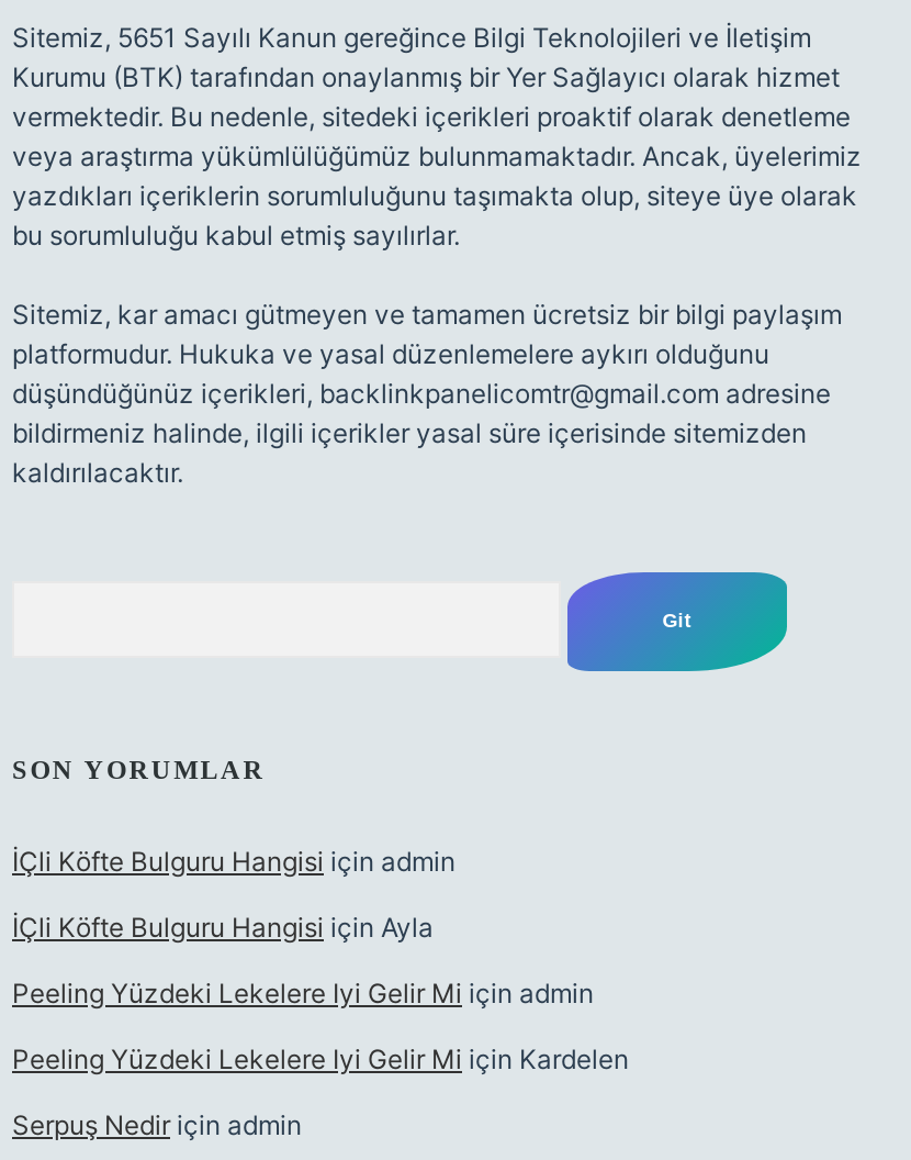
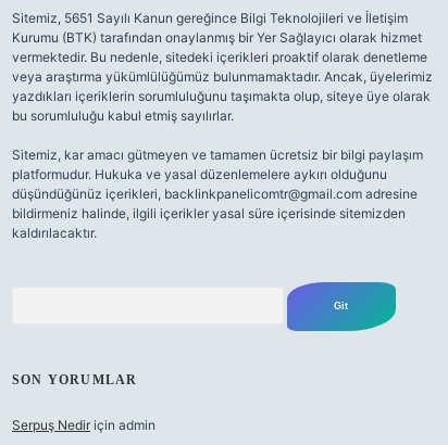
- İÇli Köfte Bulguru Hangisi için admin
- İÇli Köfte Bulguru Hangisi için Ayla
- Peeling Yüzdeki Lekelere Iyi Gelir Mi için admin
- Peeling Yüzdeki Lekelere Iyi Gelir Mi için Kardelen
